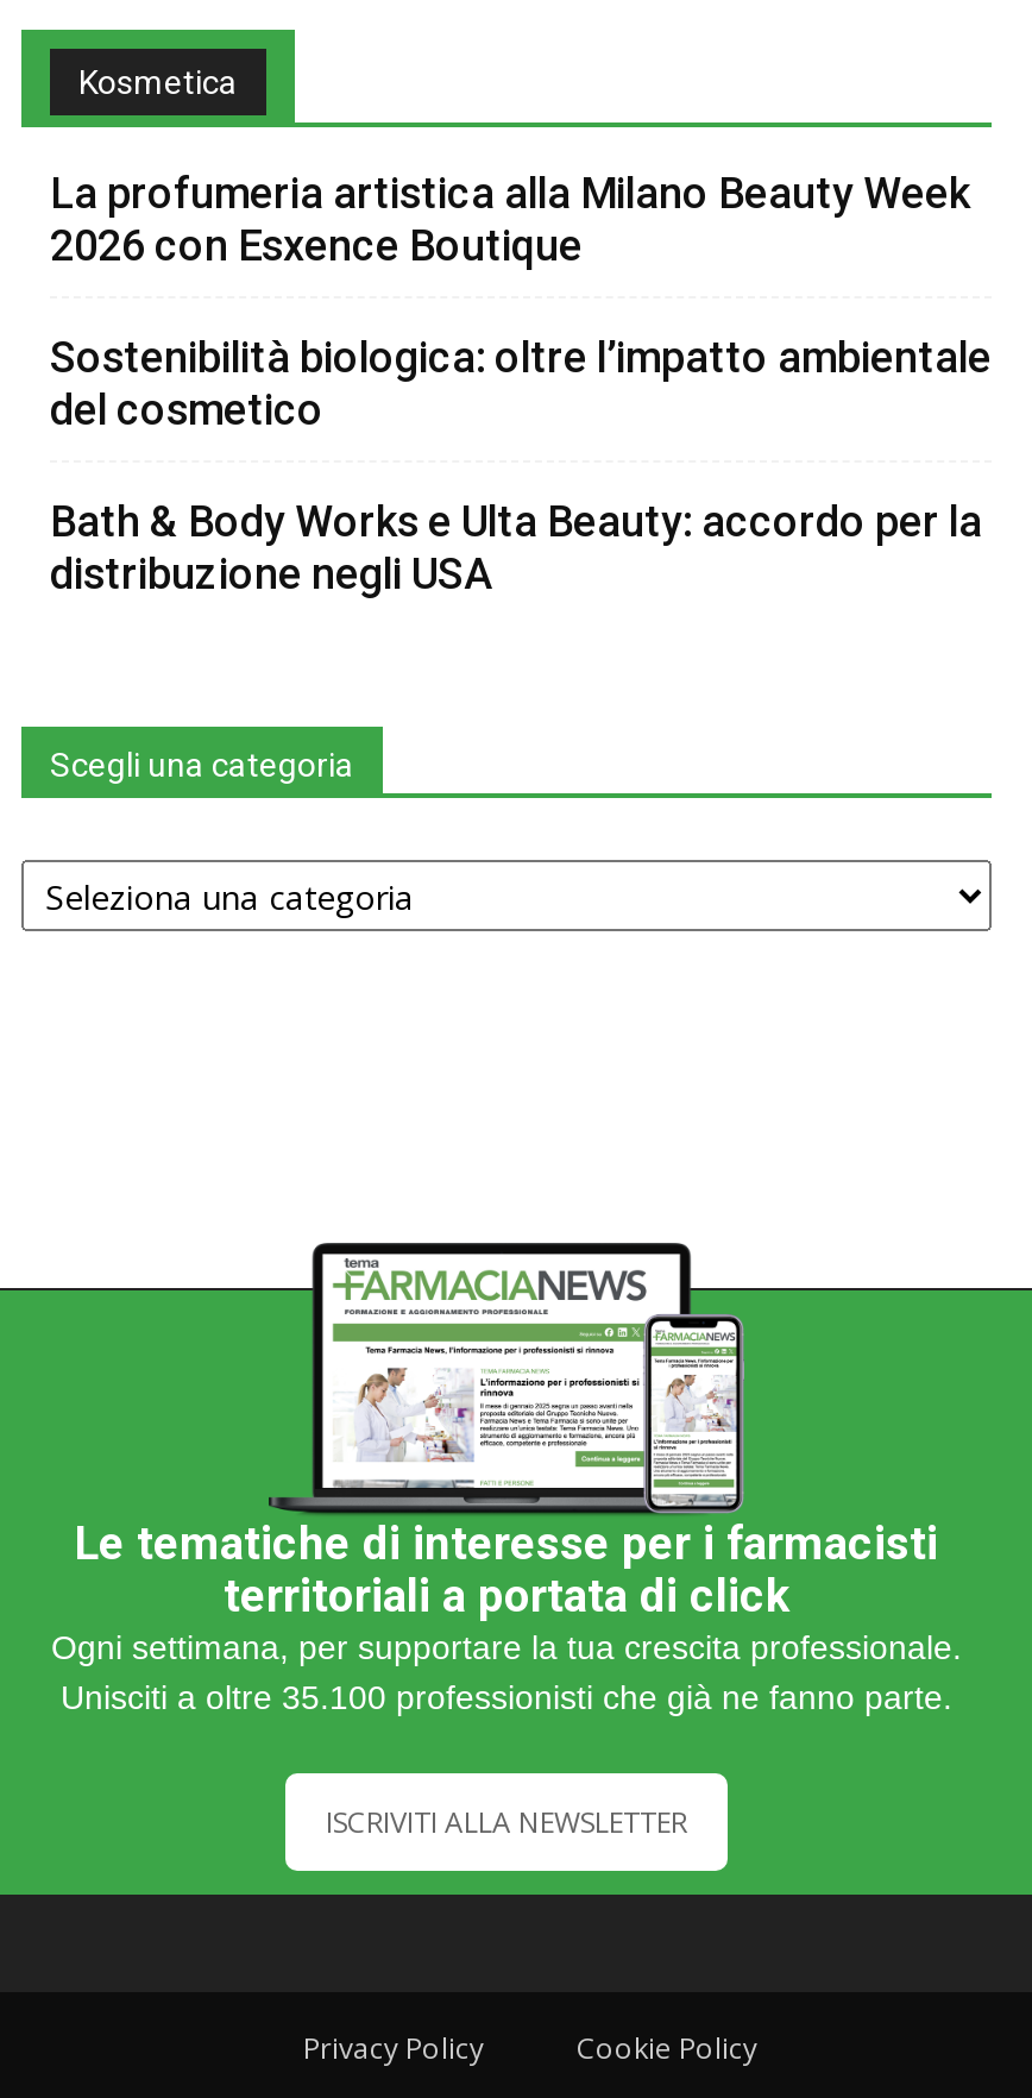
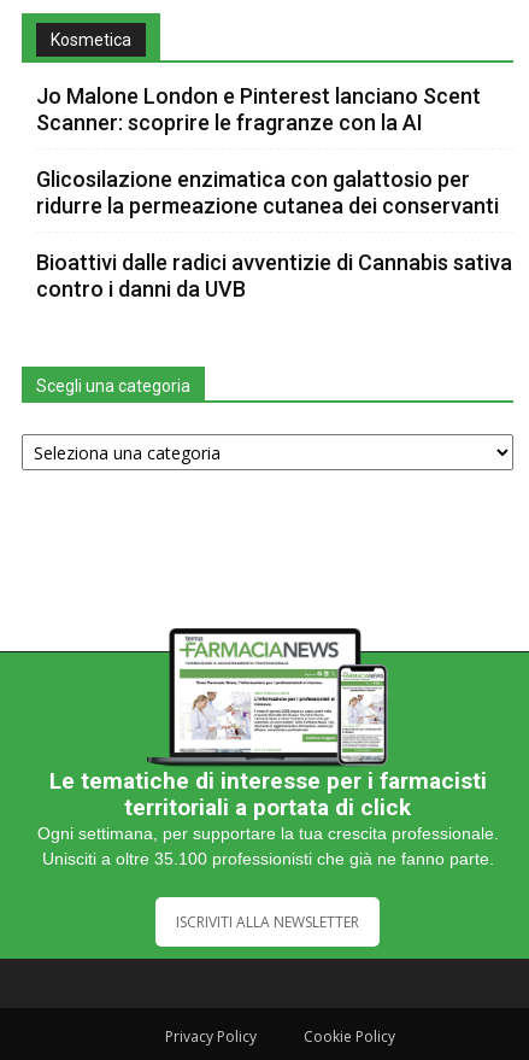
- La profumeria artistica alla Milano Beauty Week
- 2026 con Esxence Boutique
+ Jo Malone London e Pinterest lanciano Scent
+ Scanner: scoprire le fragranze con la AI

- Sostenibilità biologica: oltre l’impatto ambientale
- del cosmetico
+ Glicosilazione enzimatica con galattosio per
+ ridurre la permeazione cutanea dei conservanti

- Bath & Body Works e Ulta Beauty: accordo per la
- distribuzione negli USA
+ Bioattivi dalle radici avventizie di Cannabis sativa
+ contro i danni da UVB
